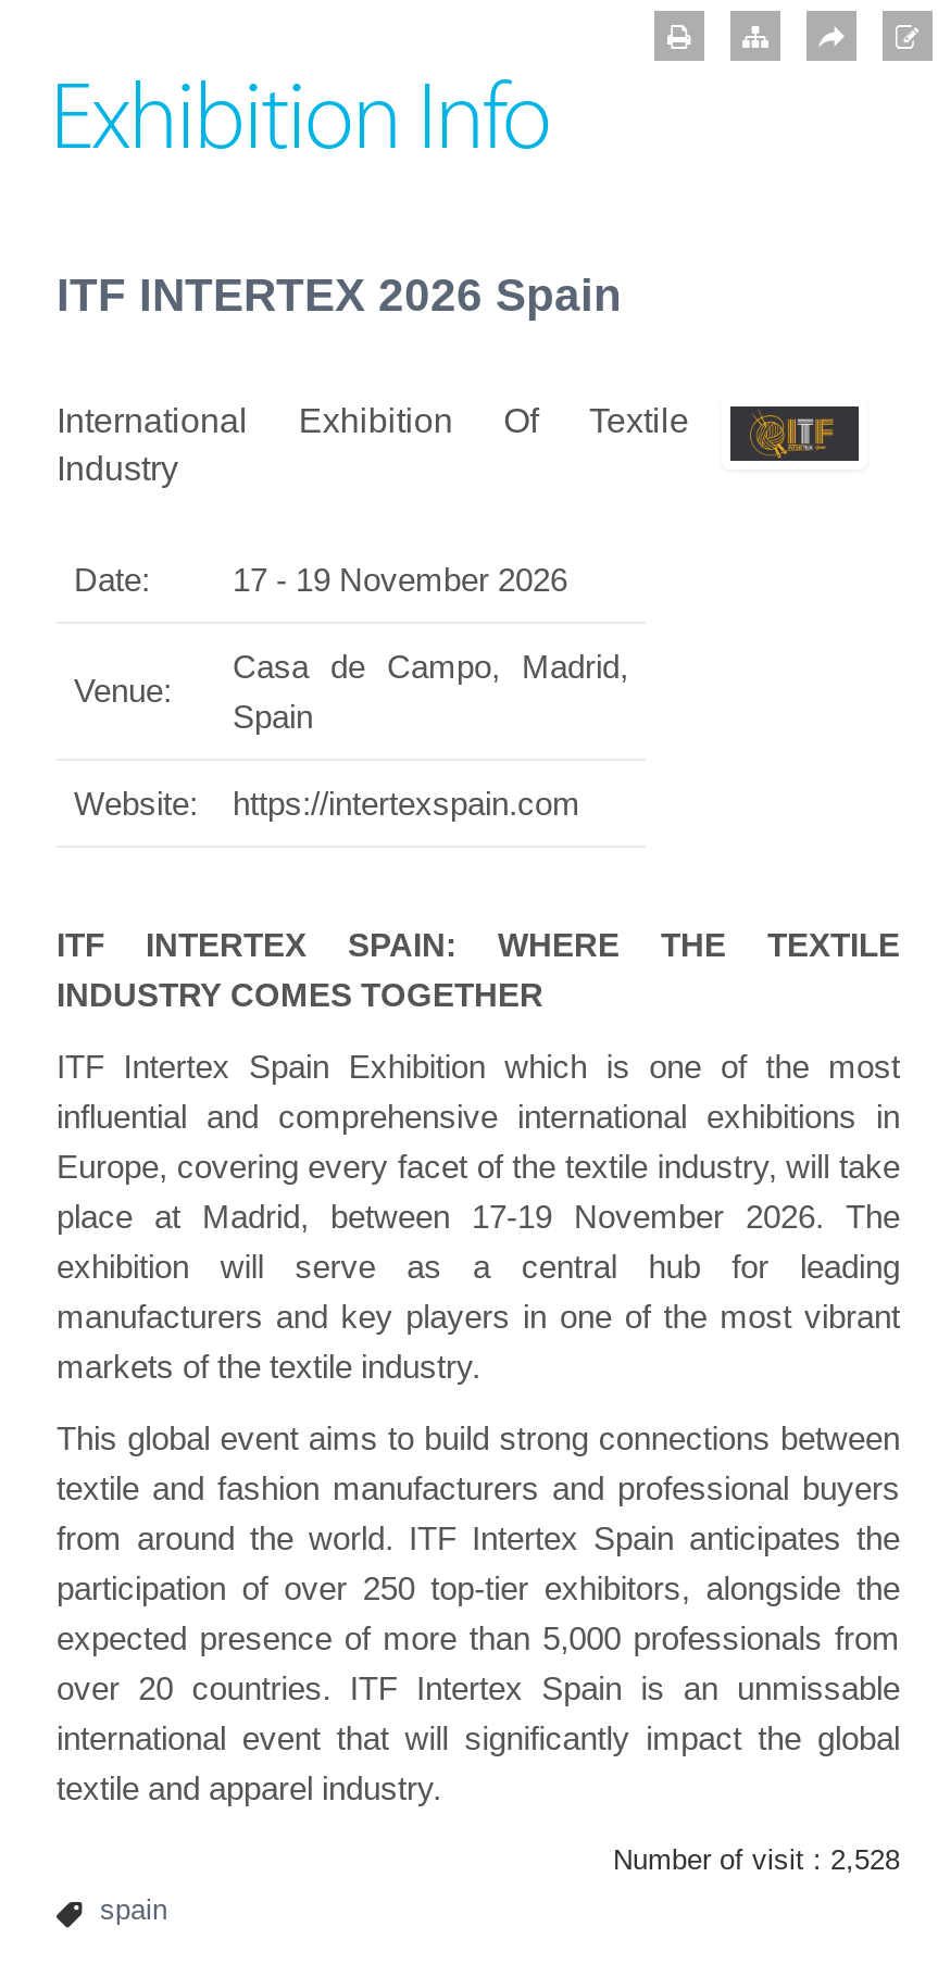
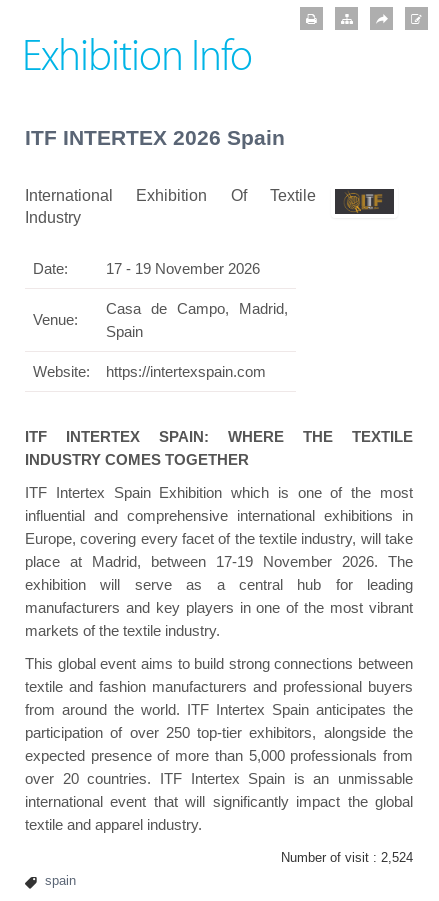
- Number of visit : 2,528
+ Number of visit : 2,524
